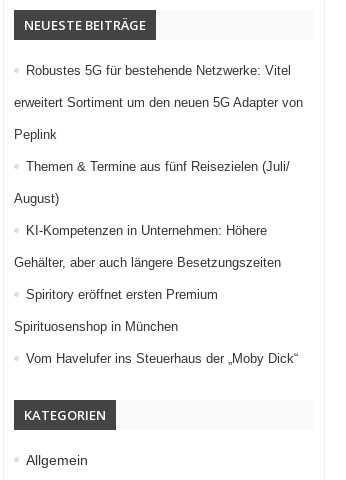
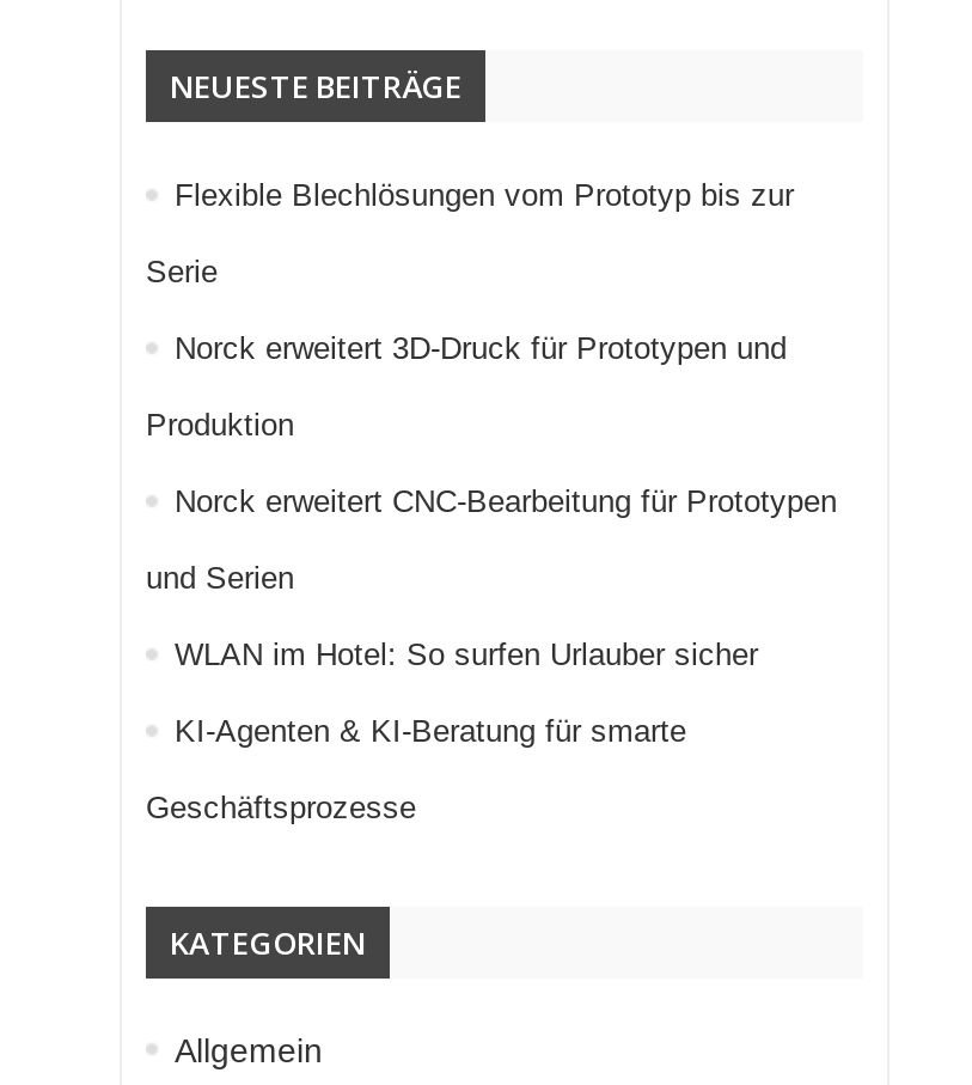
- Robustes 5G für bestehende Netzwerke: Vitel
- erweitert Sortiment um den neuen 5G Adapter von
- Peplink
- Themen & Termine aus fünf Reisezielen (Juli/
- August)
- KI-Kompetenzen in Unternehmen: Höhere
- Gehälter, aber auch längere Besetzungszeiten
- Spiritory eröffnet ersten Premium
- Spirituosenshop in München
- Vom Havelufer ins Steuerhaus der „Moby Dick“
+ Flexible Blechlösungen vom Prototyp bis zur
+ Serie
+ Norck erweitert 3D-Druck für Prototypen und
+ Produktion
+ Norck erweitert CNC-Bearbeitung für Prototypen
+ und Serien
+ WLAN im Hotel: So surfen Urlauber sicher
+ KI-Agenten & KI-Beratung für smarte
+ Geschäftsprozesse
